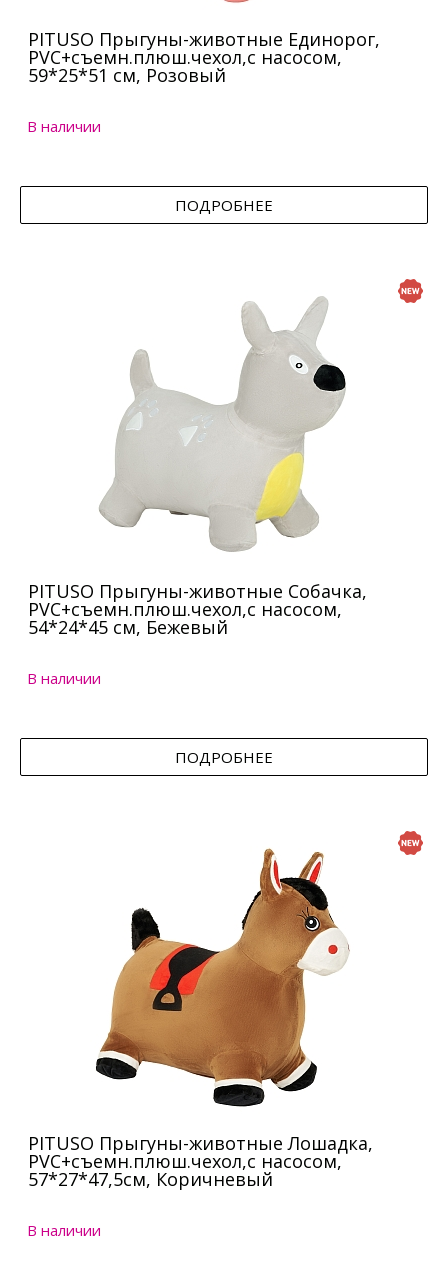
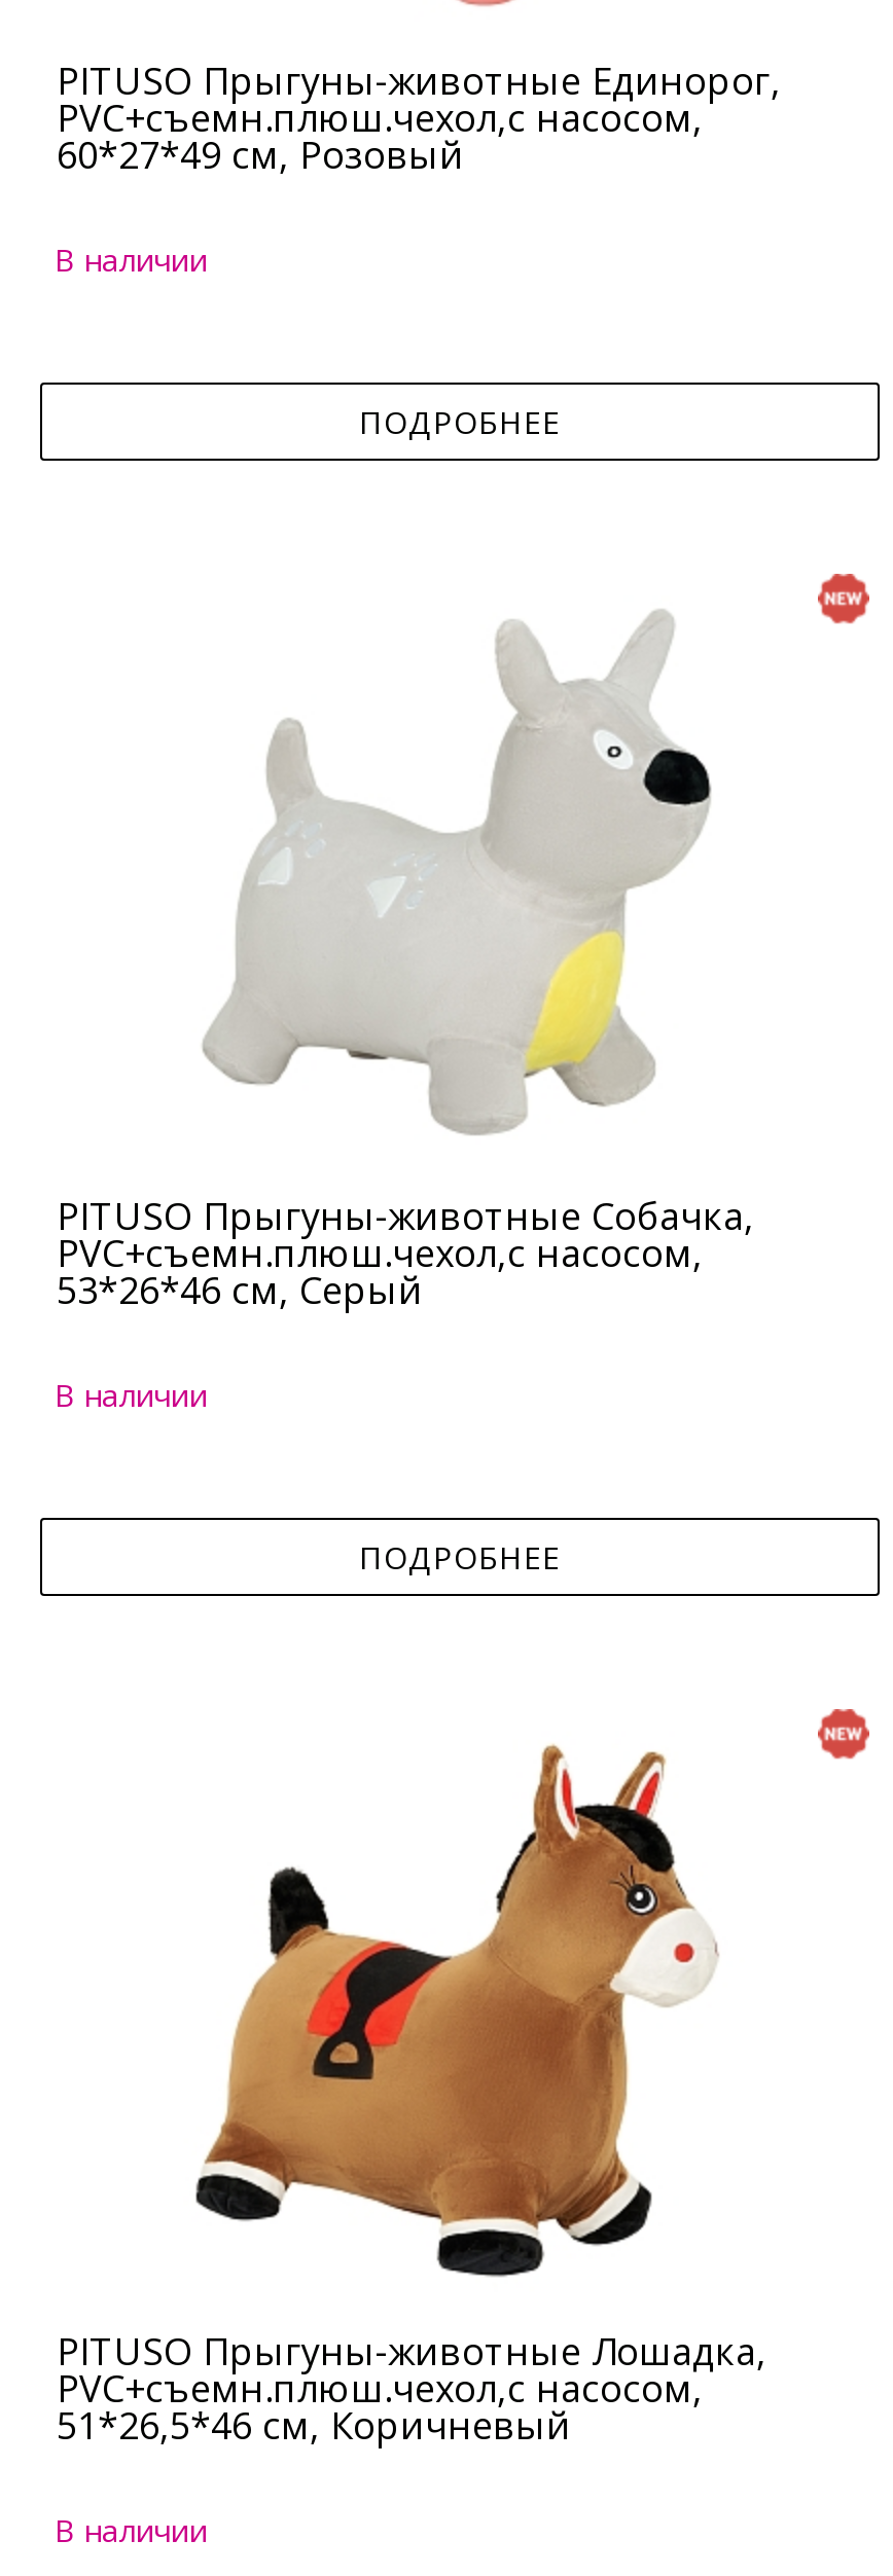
- 59*25*51 см, Розовый
+ 60*27*49 см, Розовый

- 54*24*45 см, Бежевый
+ 53*26*46 см, Серый

- 57*27*47,5см, Коричневый
+ 51*26,5*46 см, Коричневый
